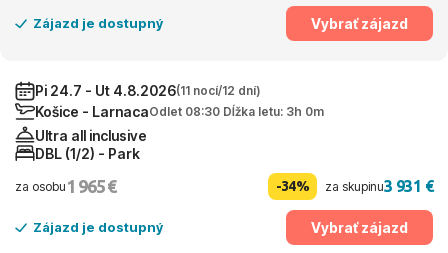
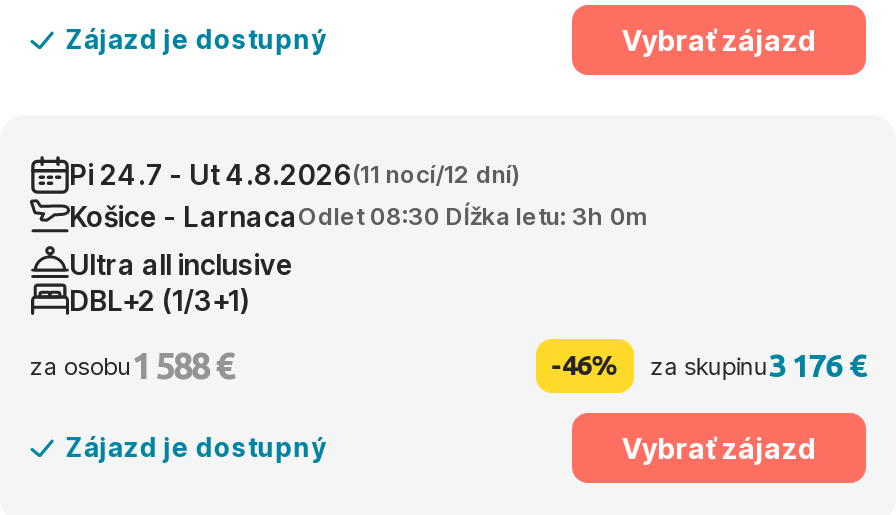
- DBL (1/2) - Park
+ DBL+2 (1/3+1)

- za osobu1 965 €
- -34%
- za skupinu3 931 €
+ za osobu1 588 €
+ -46%
+ za skupinu3 176 €
